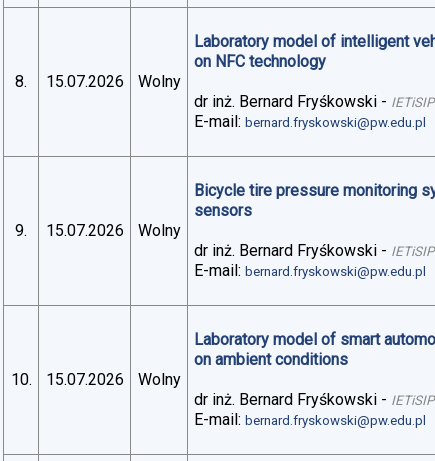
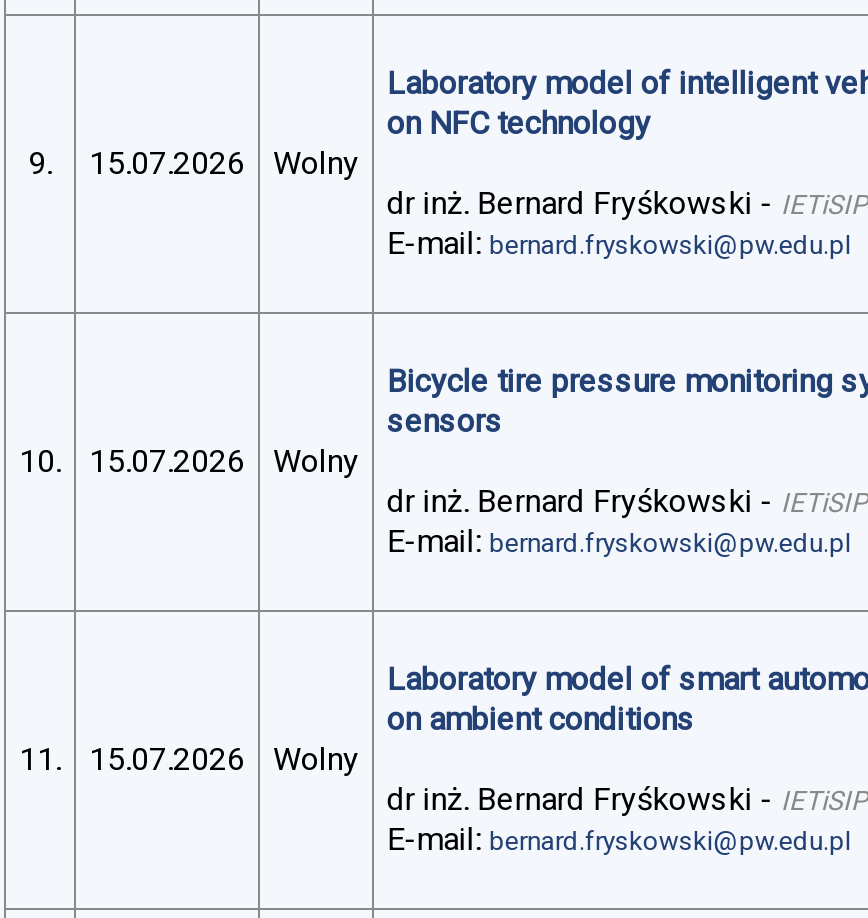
- 8. 15.07.2026 Wolny
+ 9. 15.07.2026 Wolny

- 9. 15.07.2026 Wolny
+ 10. 15.07.2026 Wolny

- 10. 15.07.2026 Wolny
+ 11. 15.07.2026 Wolny
